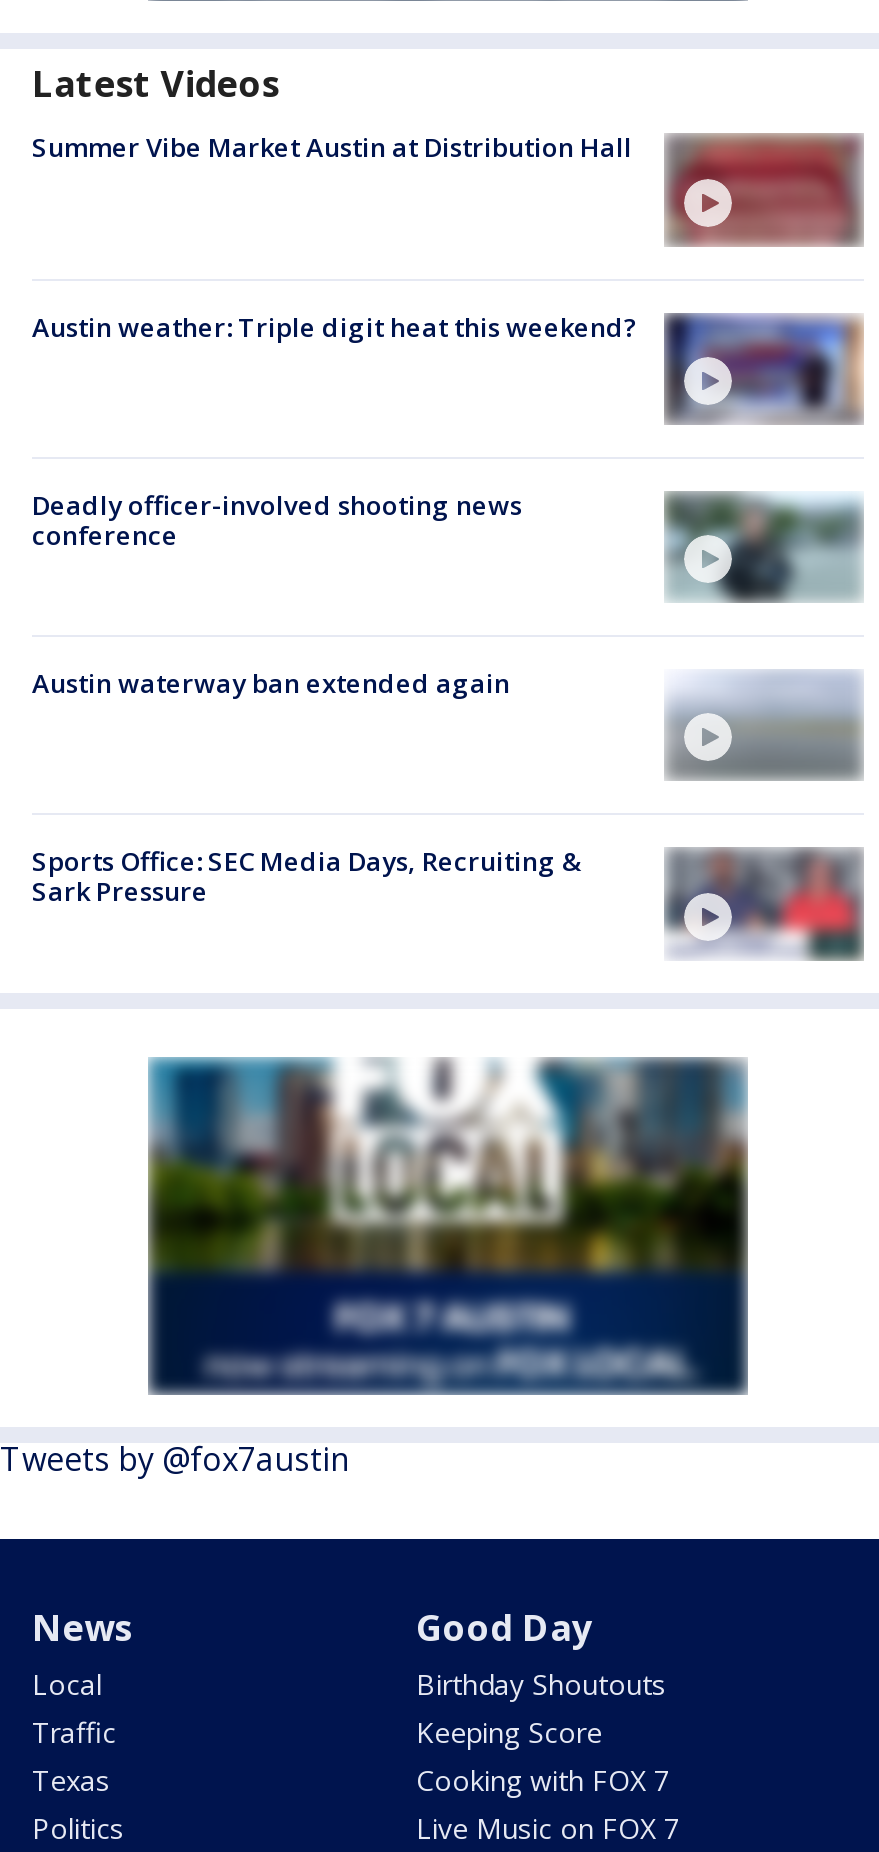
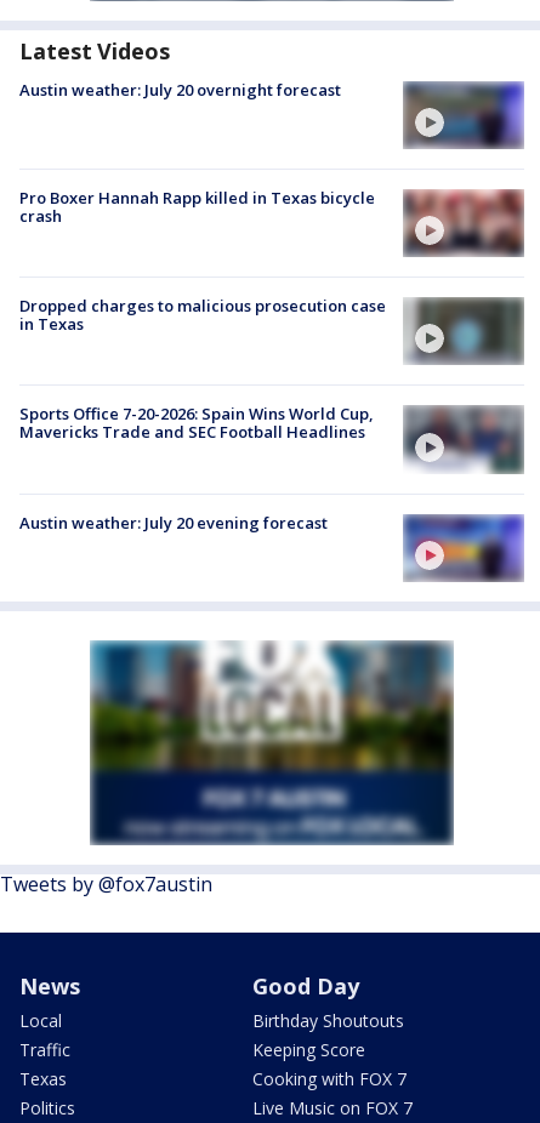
- Summer Vibe Market Austin at Distribution Hall
+ Austin weather: July 20 overnight forecast

- [image]
+ [image]

- [image]
- Austin weather: Triple digit heat this weekend?
+ [image]
+ Pro Boxer Hannah Rapp killed in Texas bicycle
+ crash

- Deadly officer-involved shooting news
- conference
+ Dropped charges to malicious prosecution case
+ in Texas

- [image]
+ [image]

- Austin waterway ban extended again
+ Sports Office 7-20-2026: Spain Wins World Cup,
+ Mavericks Trade and SEC Football Headlines

- [image]
+ [image]

- Sports Office: SEC Media Days, Recruiting &
- Sark Pressure
+ Austin weather: July 20 evening forecast

- [image]
+ [image]
